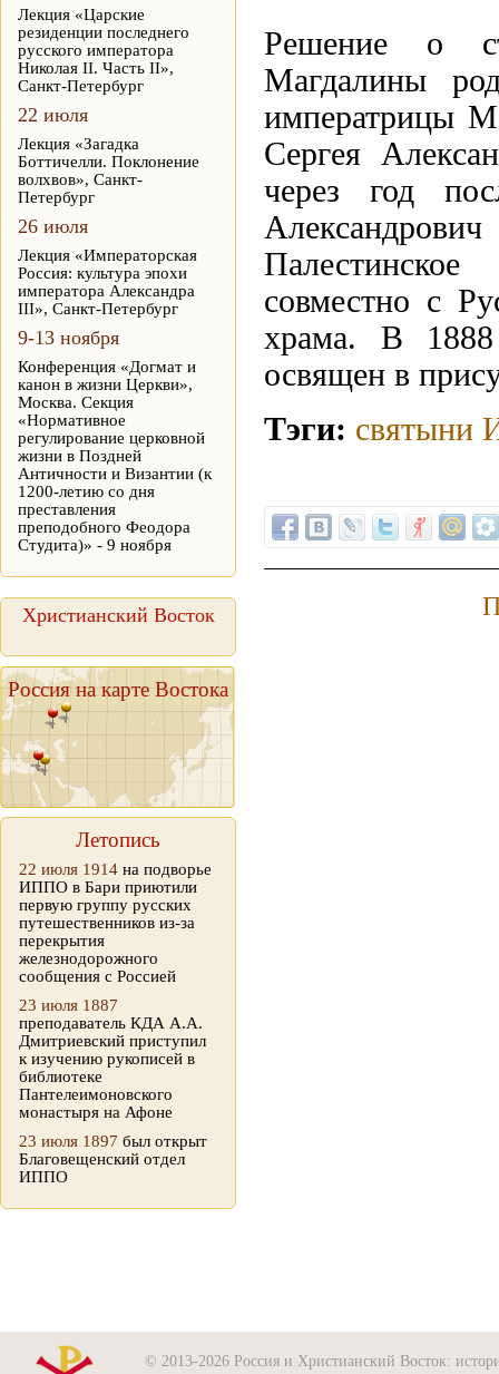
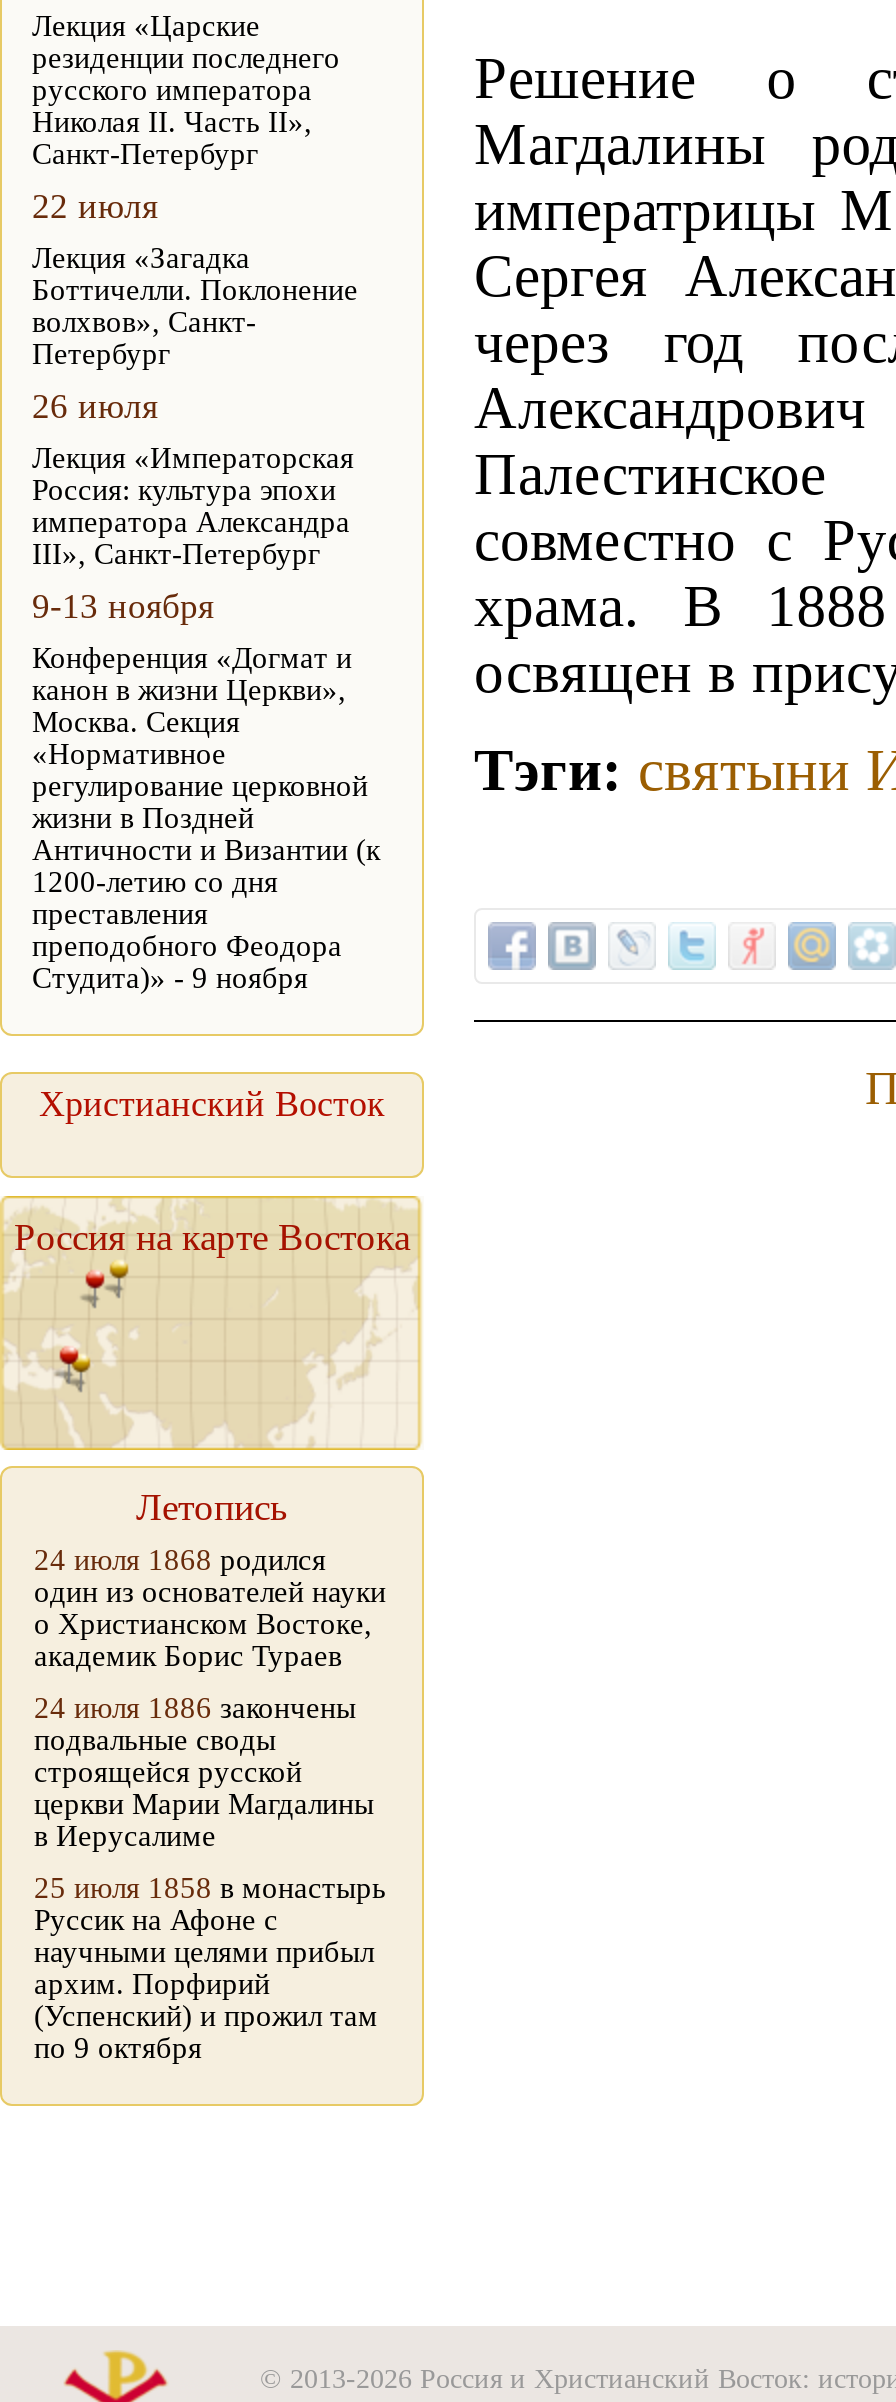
- 22 июля 1914 на подворье
- ИППО в Бари приютили
- первую группу русских
- путешественников из-за
- перекрытия
- железнодорожного
- сообщения с Россией
+ 24 июля 1868 родился
+ один из основателей науки
+ о Христианском Востоке,
+ академик Борис Тураев

- 23 июля 1887
- преподаватель КДА А.А.
- Дмитриевский приступил
- к изучению рукописей в
- библиотеке
- Пантелеимоновского
- монастыря на Афоне
+ 24 июля 1886 закончены
+ подвальные своды
+ строящейся русской
+ церкви Марии Магдалины
+ в Иерусалиме

- 23 июля 1897 был открыт
- Благовещенский отдел
- ИППО
+ 25 июля 1858 в монастырь
+ Руссик на Афоне с
+ научными целями прибыл
+ архим. Порфирий
+ (Успенский) и прожил там
+ по 9 октября
